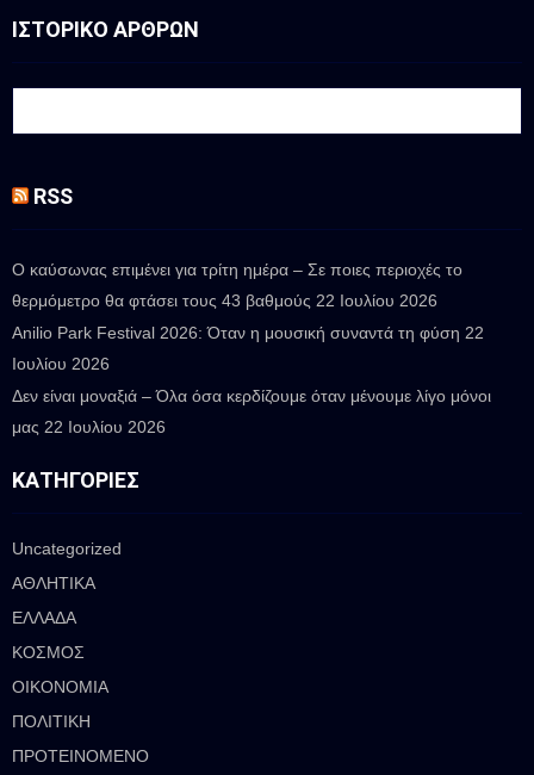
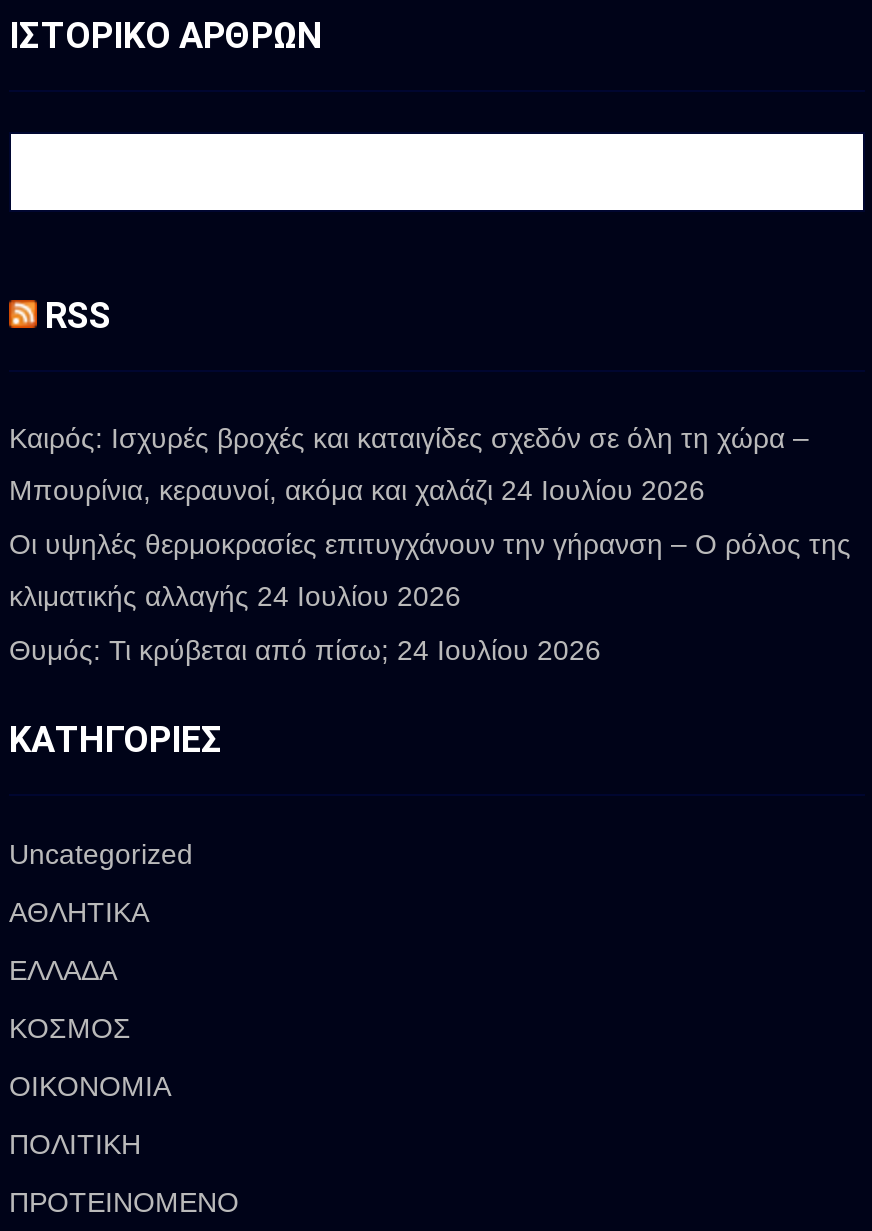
- Ο καύσωνας επιμένει για τρίτη ημέρα – Σε ποιες περιοχές το
- θερμόμετρο θα φτάσει τους 43 βαθμούς 22 Ιουλίου 2026
- Anilio Park Festival 2026: Όταν η μουσική συναντά τη φύση 22
- Ιουλίου 2026
- Δεν είναι μοναξιά – Όλα όσα κερδίζουμε όταν μένουμε λίγο μόνοι
- μας 22 Ιουλίου 2026
+ Καιρός: Ισχυρές βροχές και καταιγίδες σχεδόν σε όλη τη χώρα –
+ Μπουρίνια, κεραυνοί, ακόμα και χαλάζι 24 Ιουλίου 2026
+ Οι υψηλές θερμοκρασίες επιτυγχάνουν την γήρανση – Ο ρόλος της
+ κλιματικής αλλαγής 24 Ιουλίου 2026
+ Θυμός: Τι κρύβεται από πίσω; 24 Ιουλίου 2026
